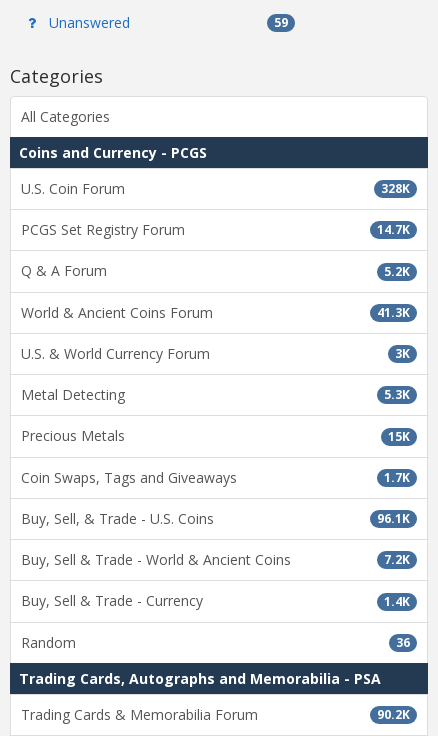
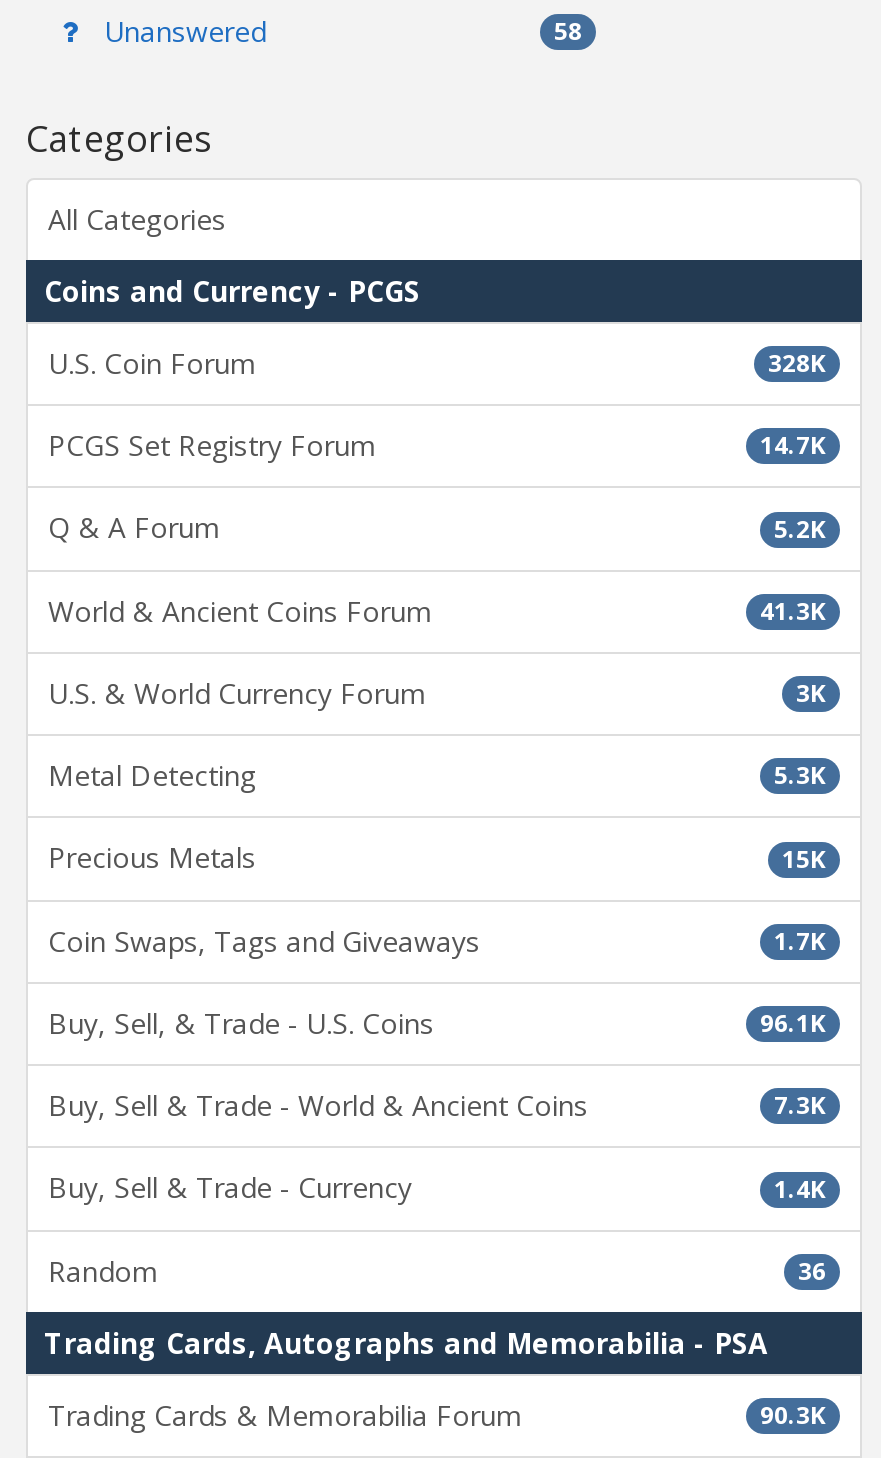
- 59
+ 58

- 7.2K
+ 7.3K

- 90.2K
+ 90.3K
